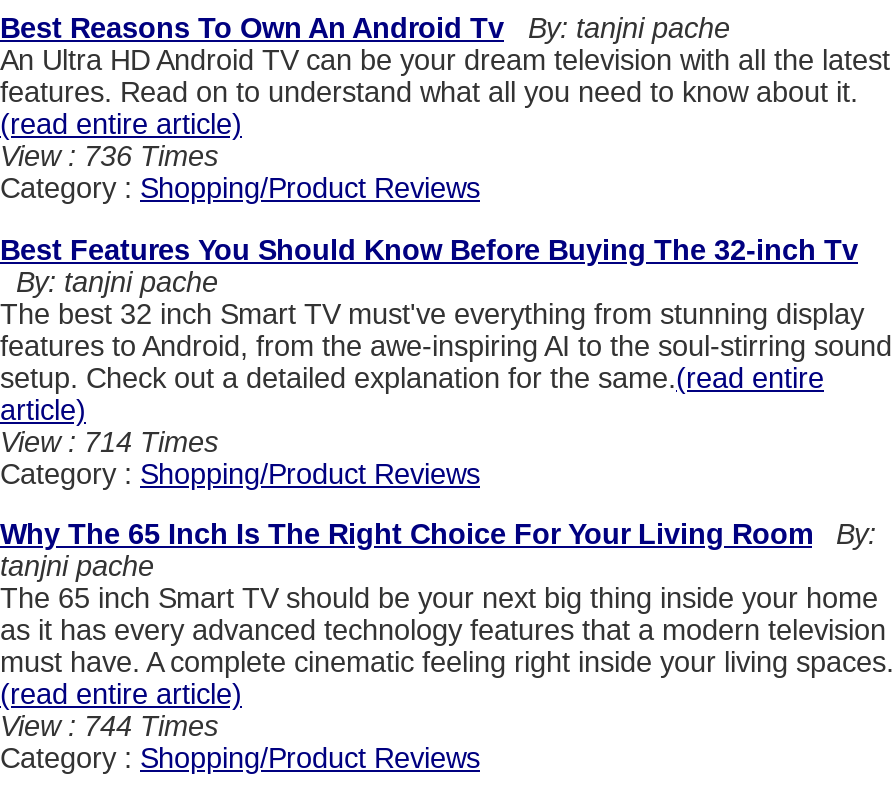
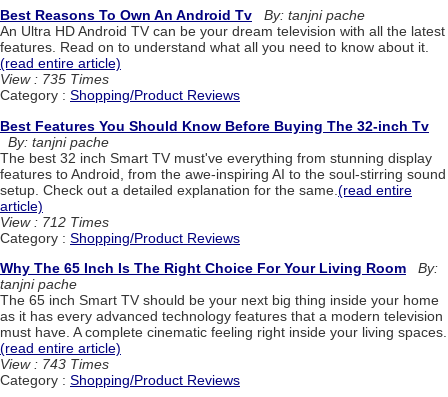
- View : 736 Times
+ View : 735 Times

- View : 714 Times
+ View : 712 Times

- View : 744 Times
+ View : 743 Times
